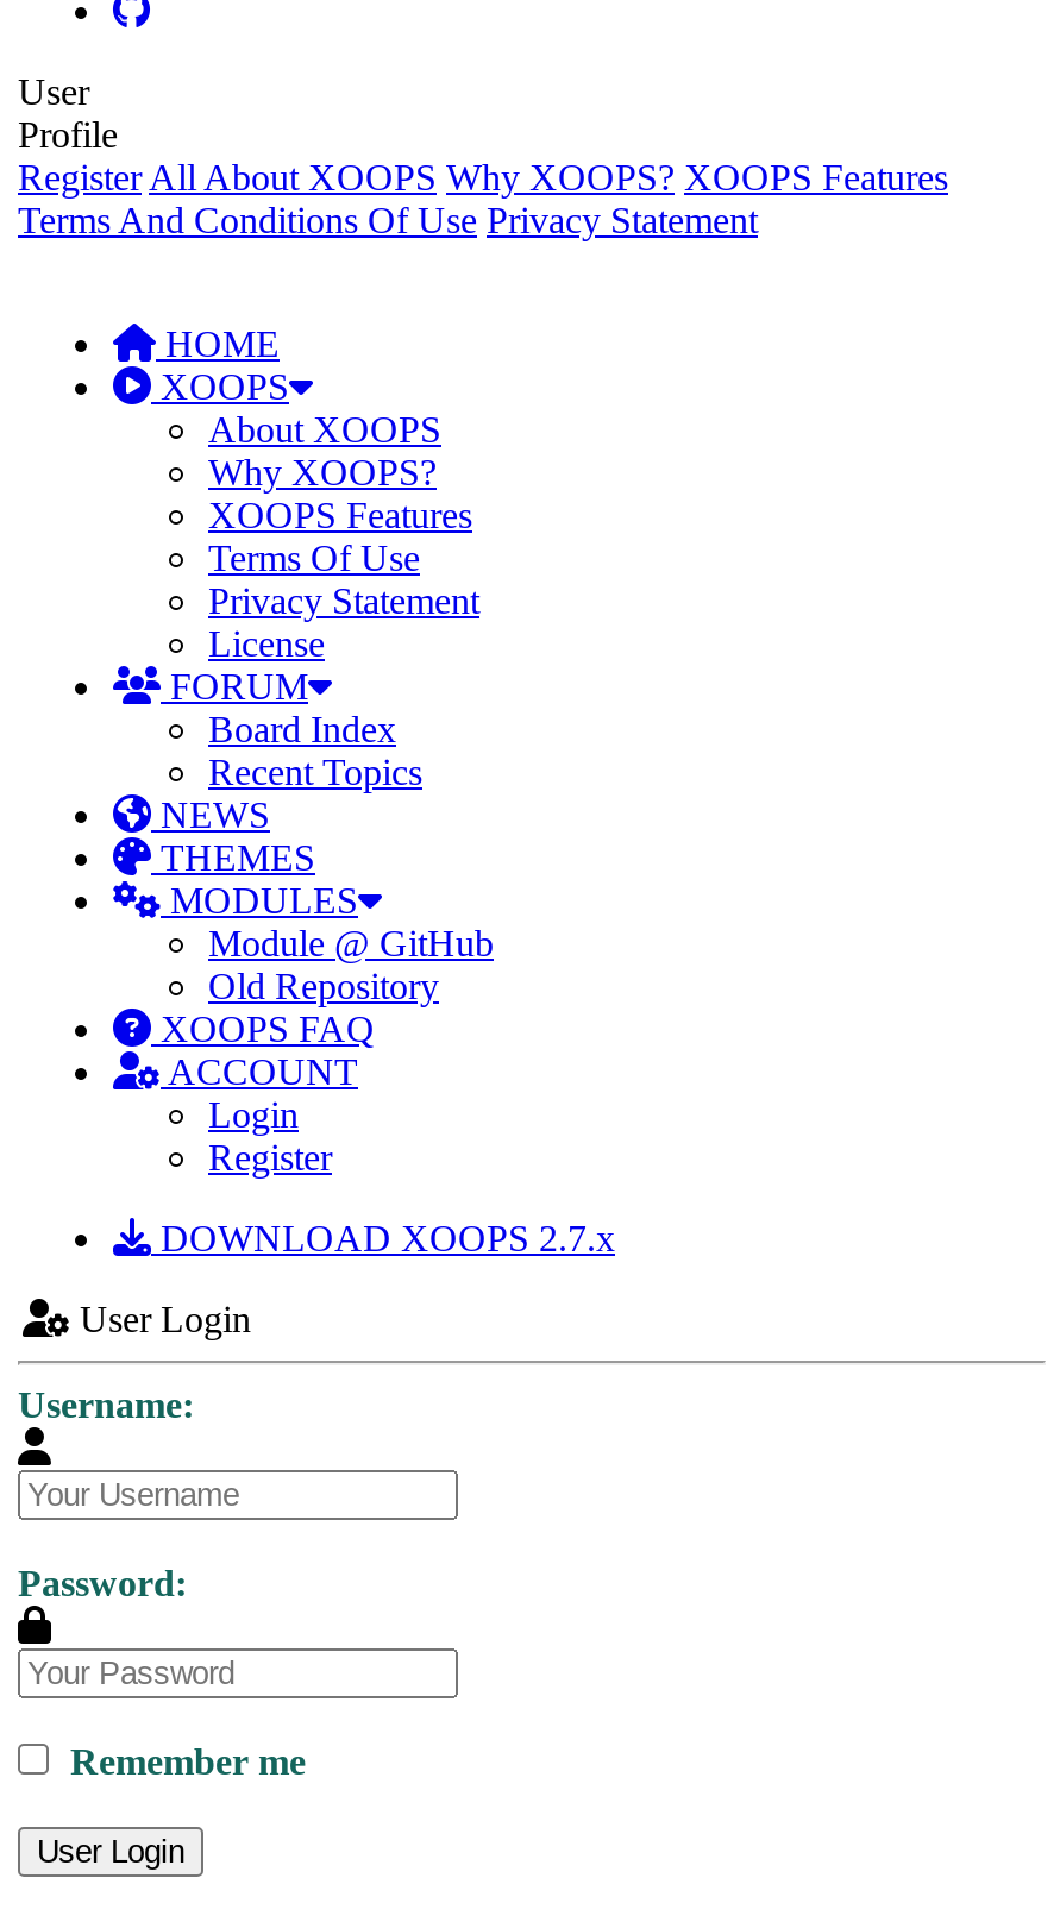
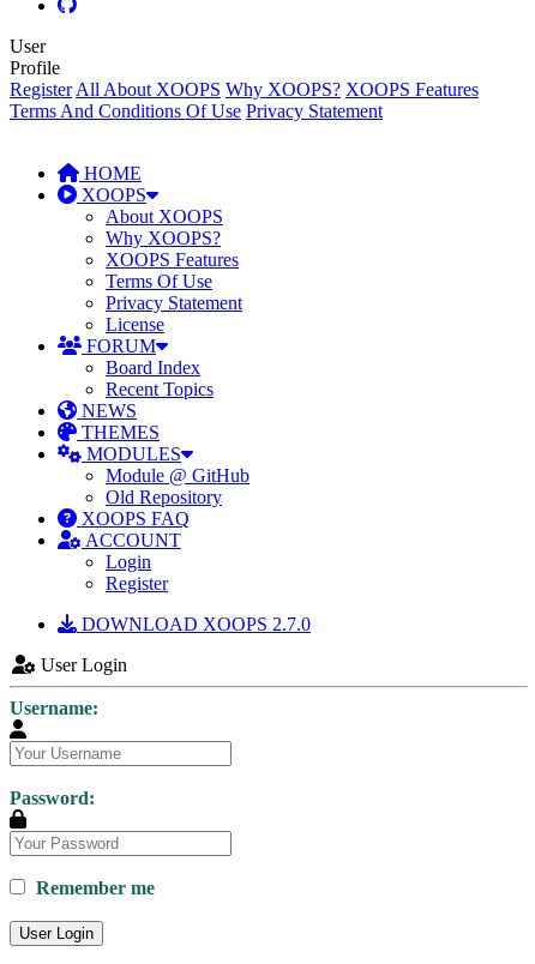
- DOWNLOAD XOOPS 2.7.x
+ DOWNLOAD XOOPS 2.7.0
